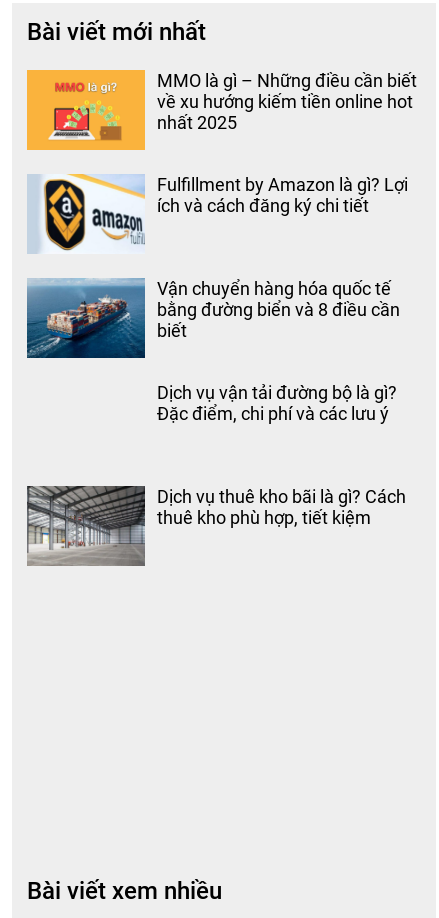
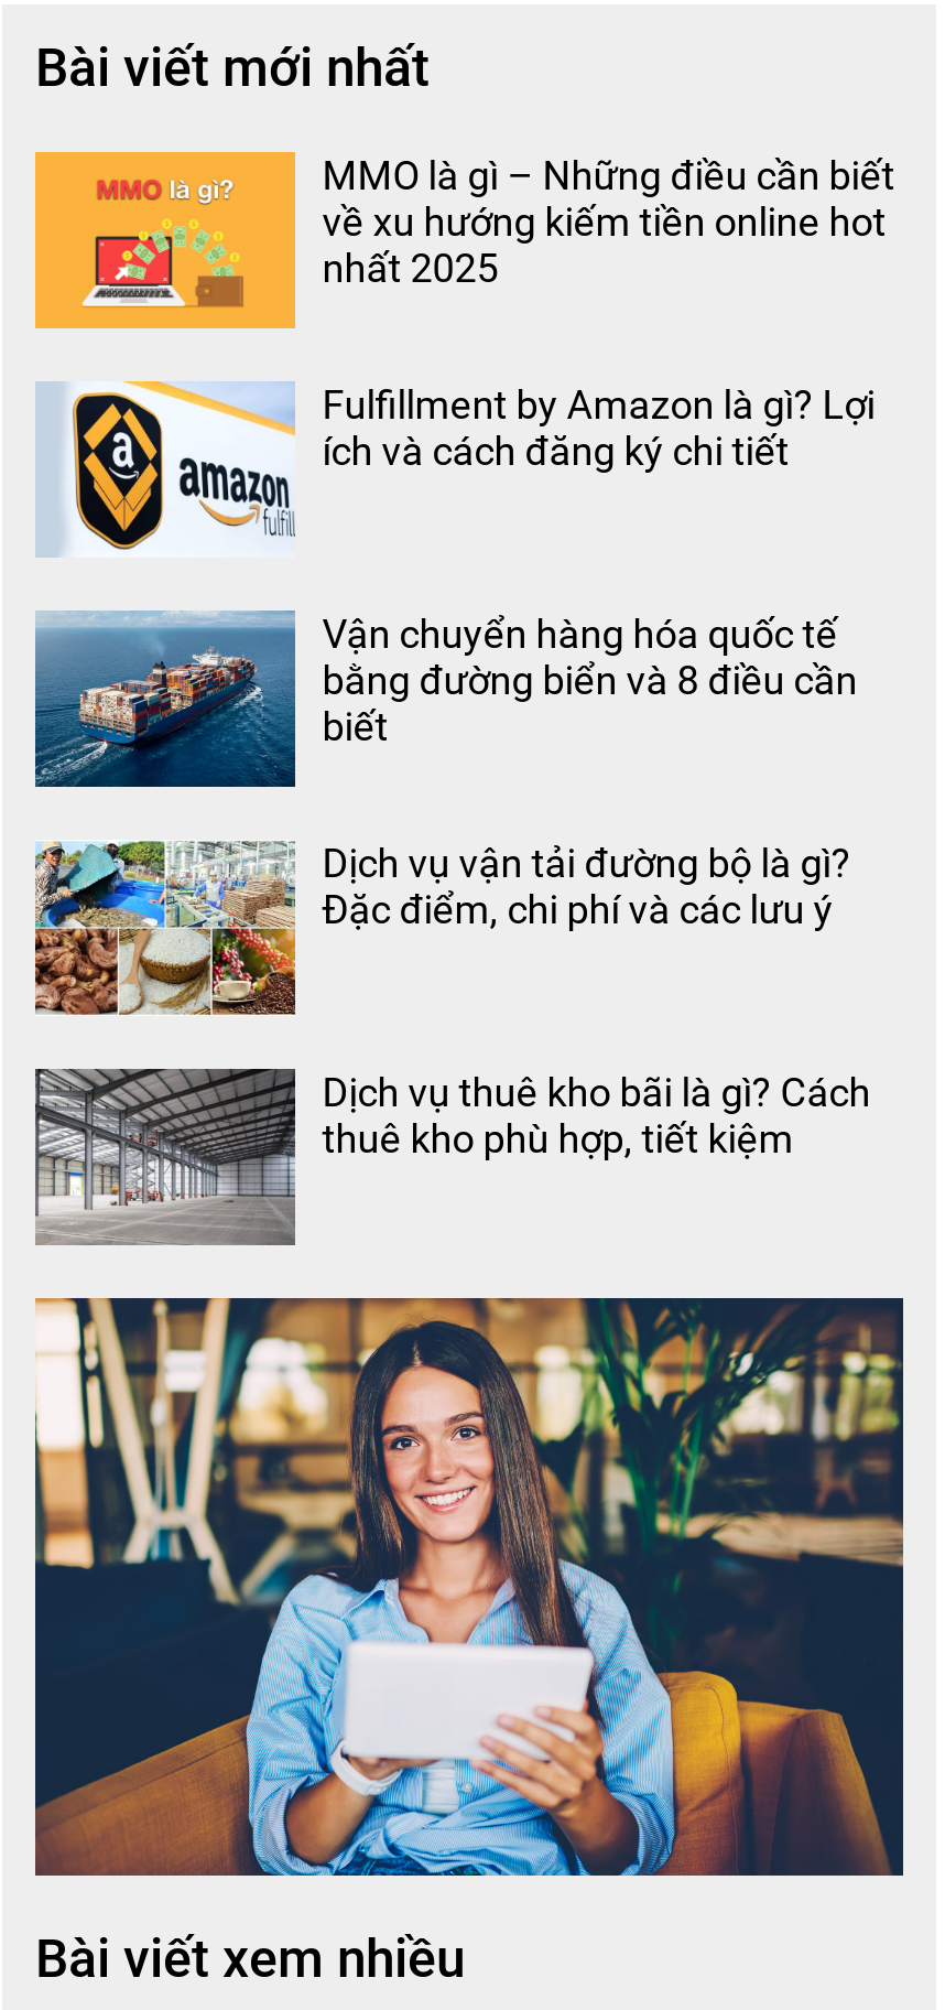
+ [image]

+ [image]
